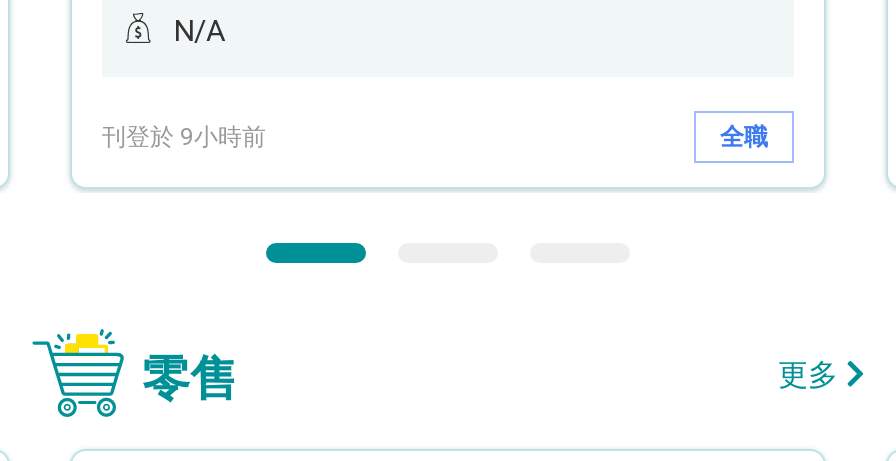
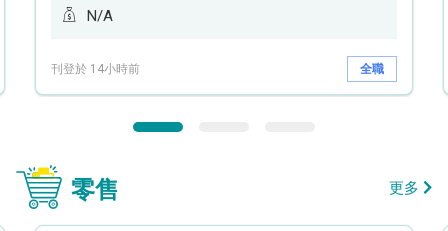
- 刊登於 9小時前
+ 刊登於 14小時前
